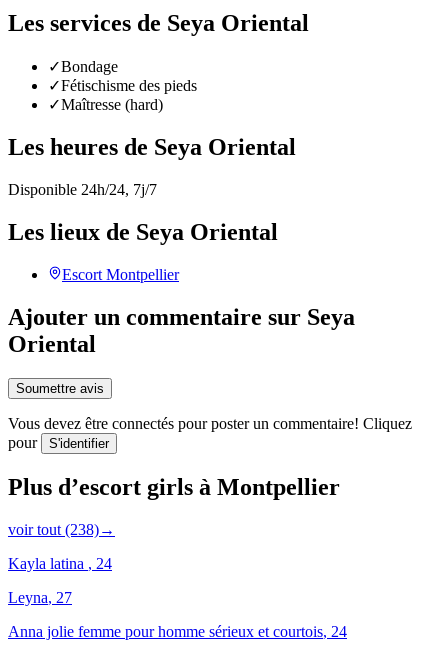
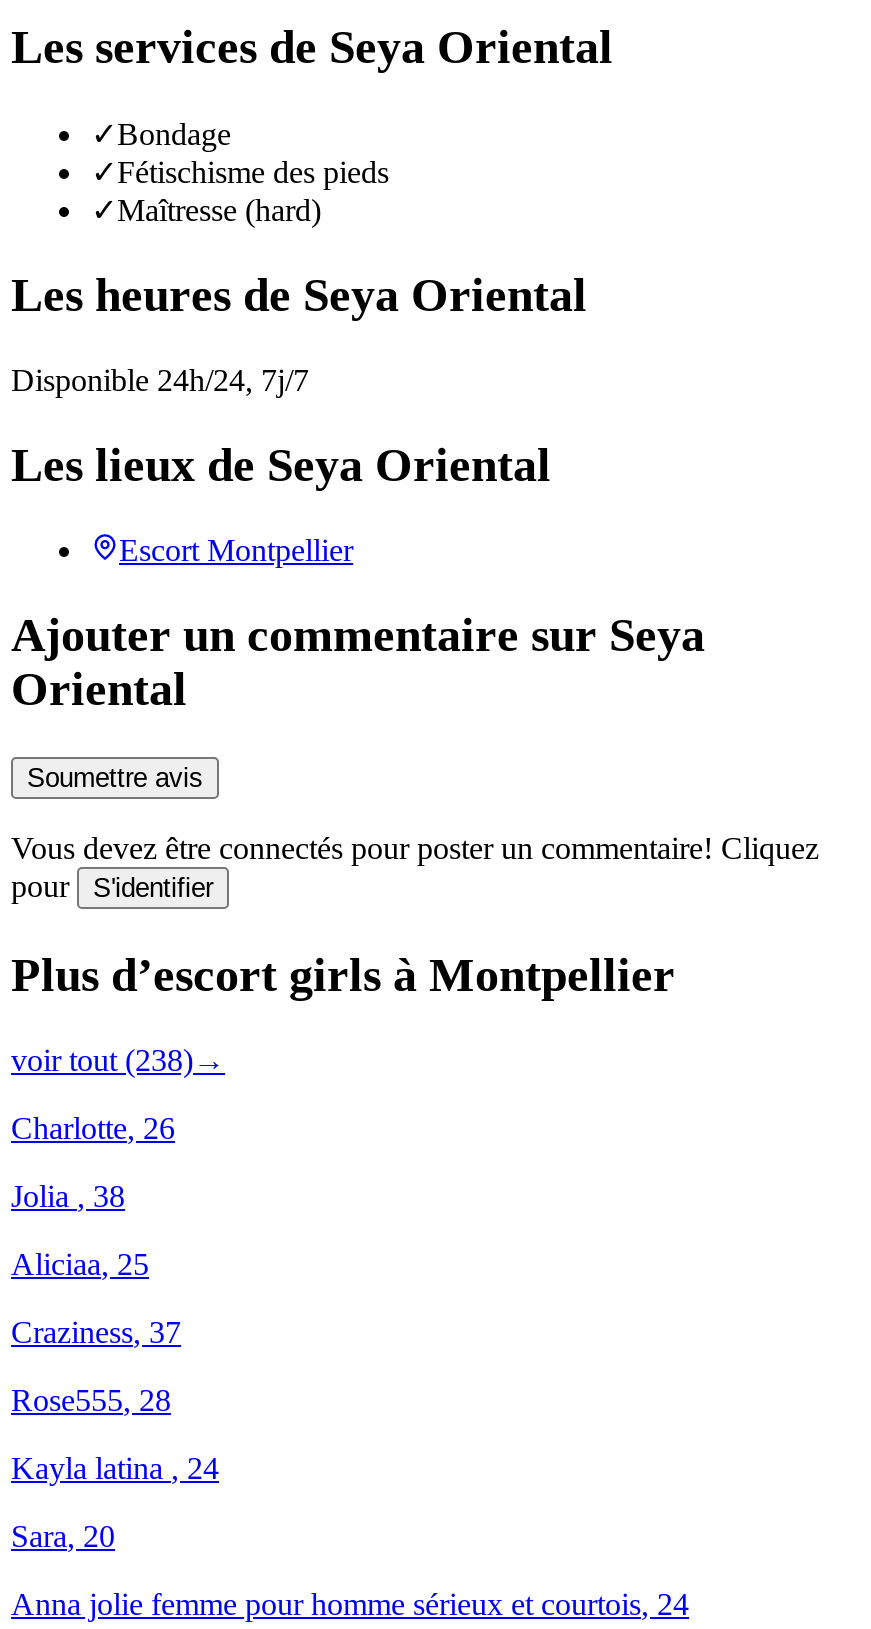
+ Charlotte, 26
+ Jolia, 38
+ Aliciaa, 25
+ Craziness, 37
+ Rose555, 28

- Leyna, 27
+ Sara, 20
